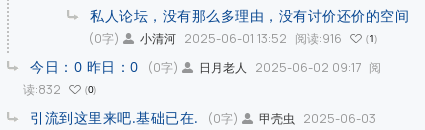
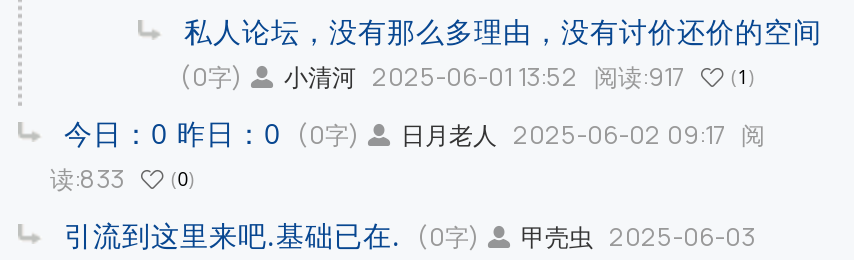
- (0字) 小清河 2025-06-01 13:52 阅读:916 1
+ (0字) 小清河 2025-06-01 13:52 阅读:917 1

- 读:832 0
+ 读:833 0
